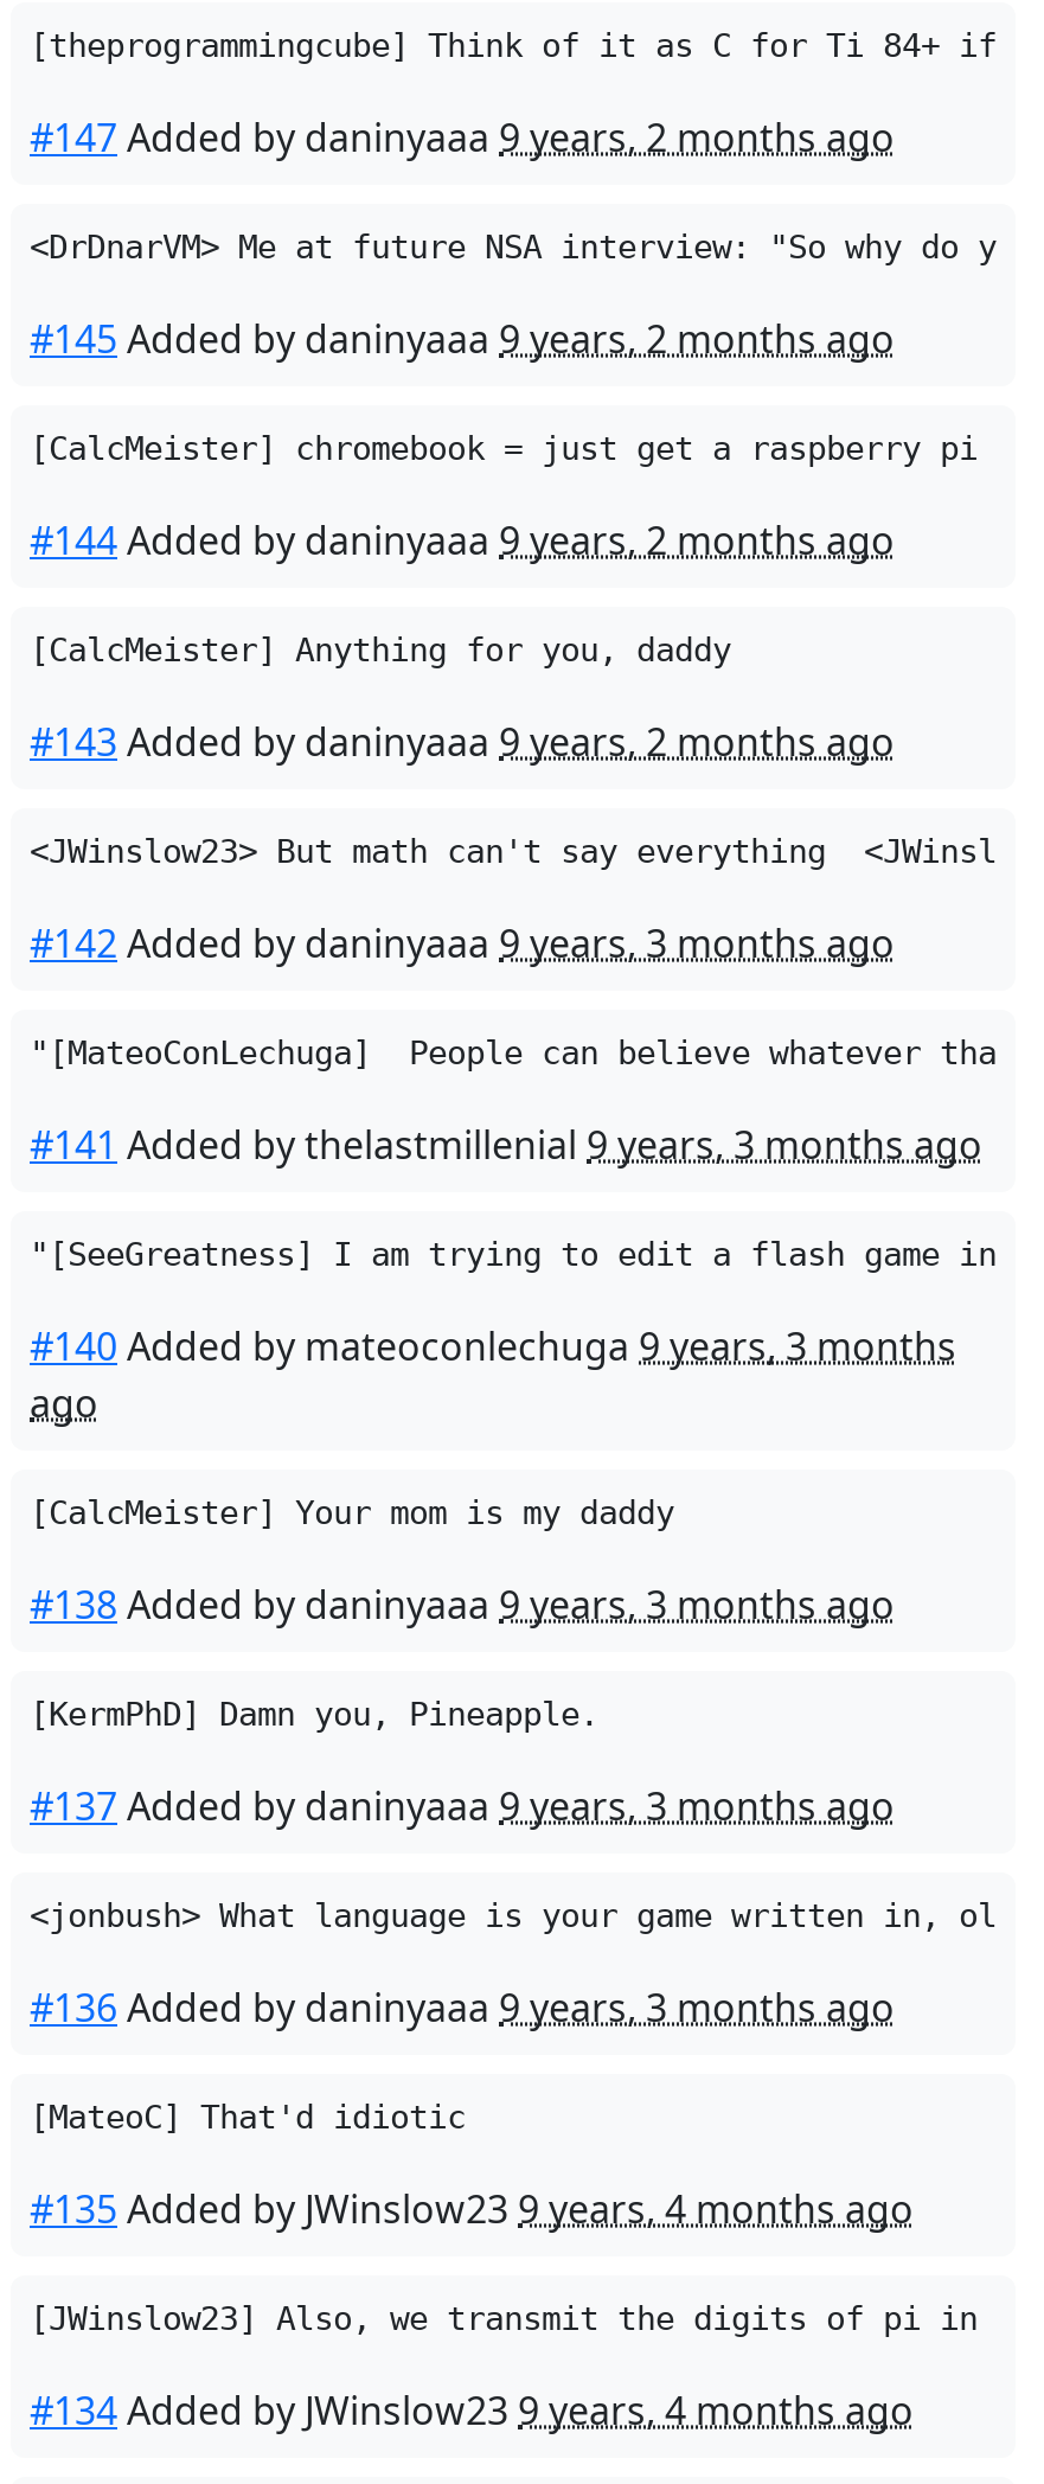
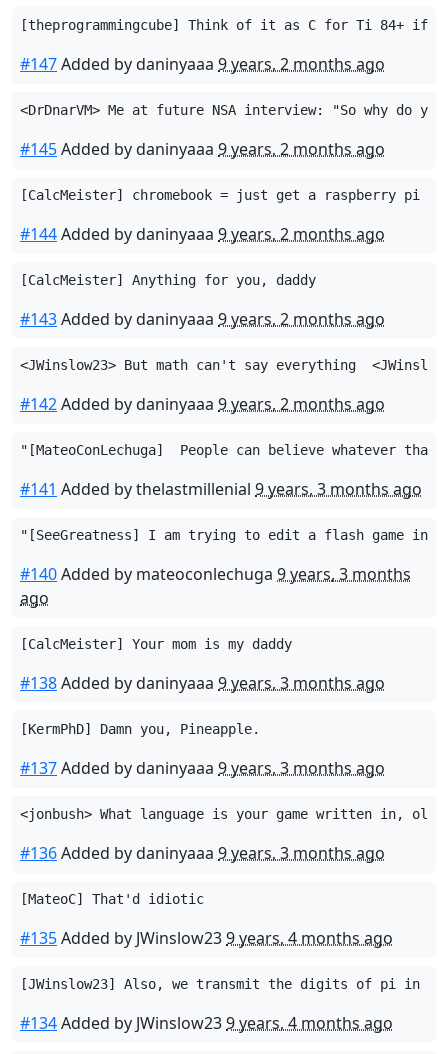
- #142 Added by daninyaaa 9 years, 3 months ago
+ #142 Added by daninyaaa 9 years, 2 months ago
